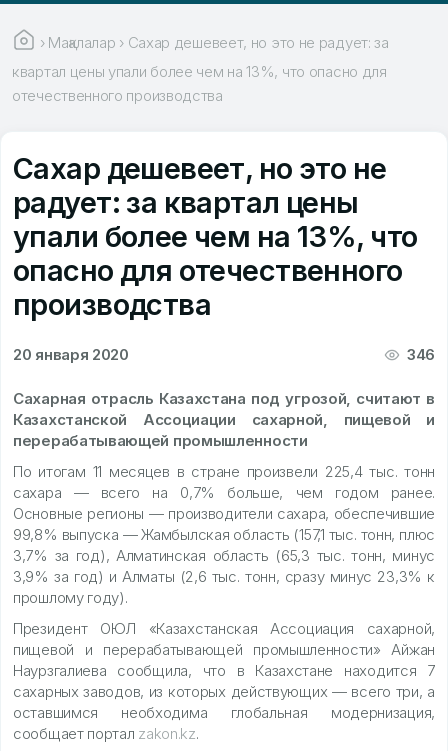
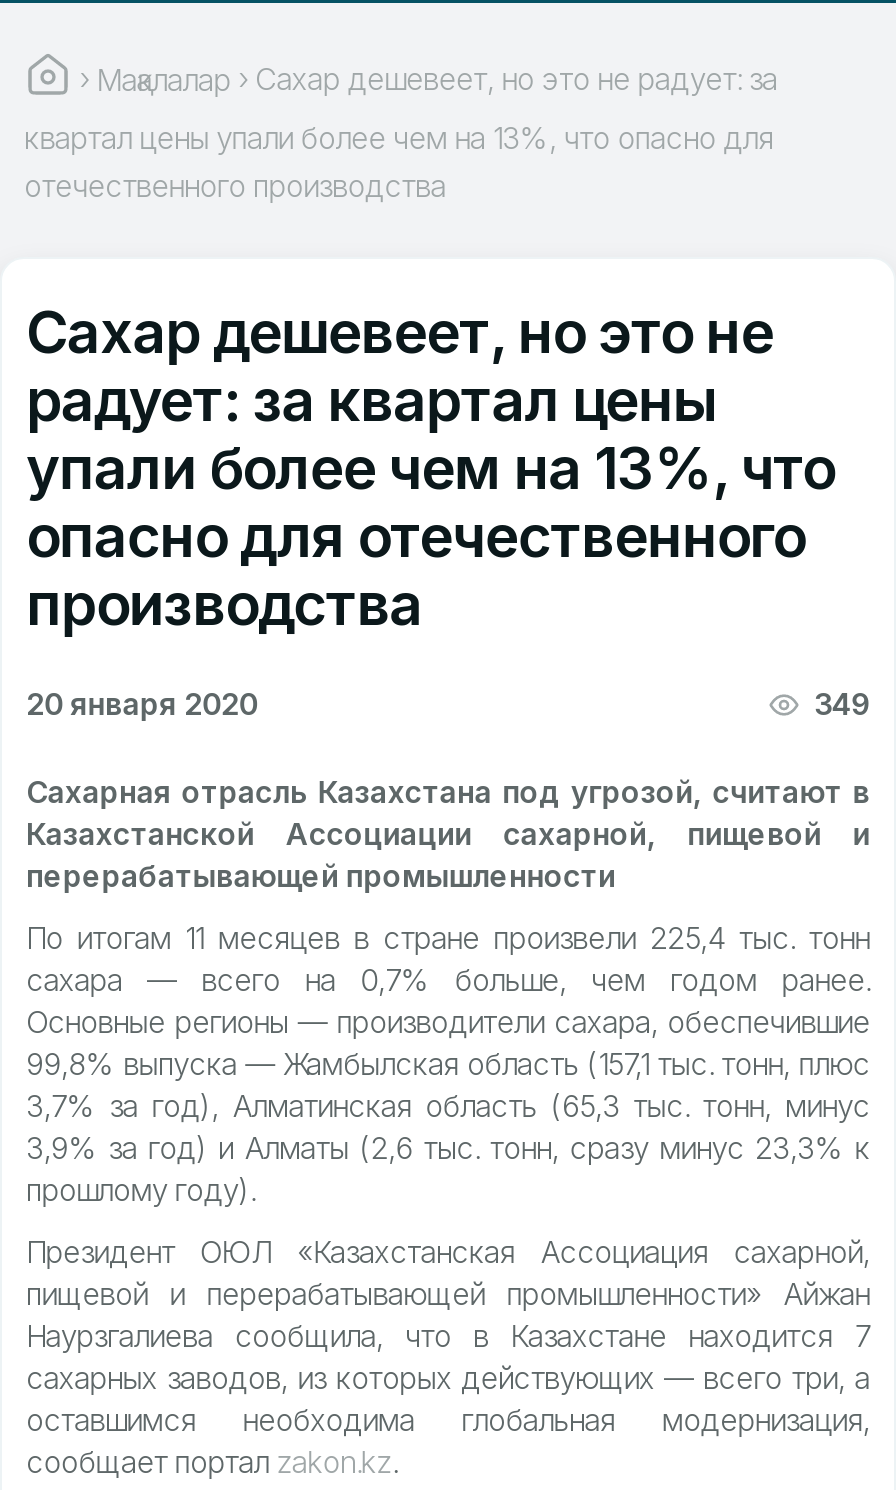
- 346
+ 349
